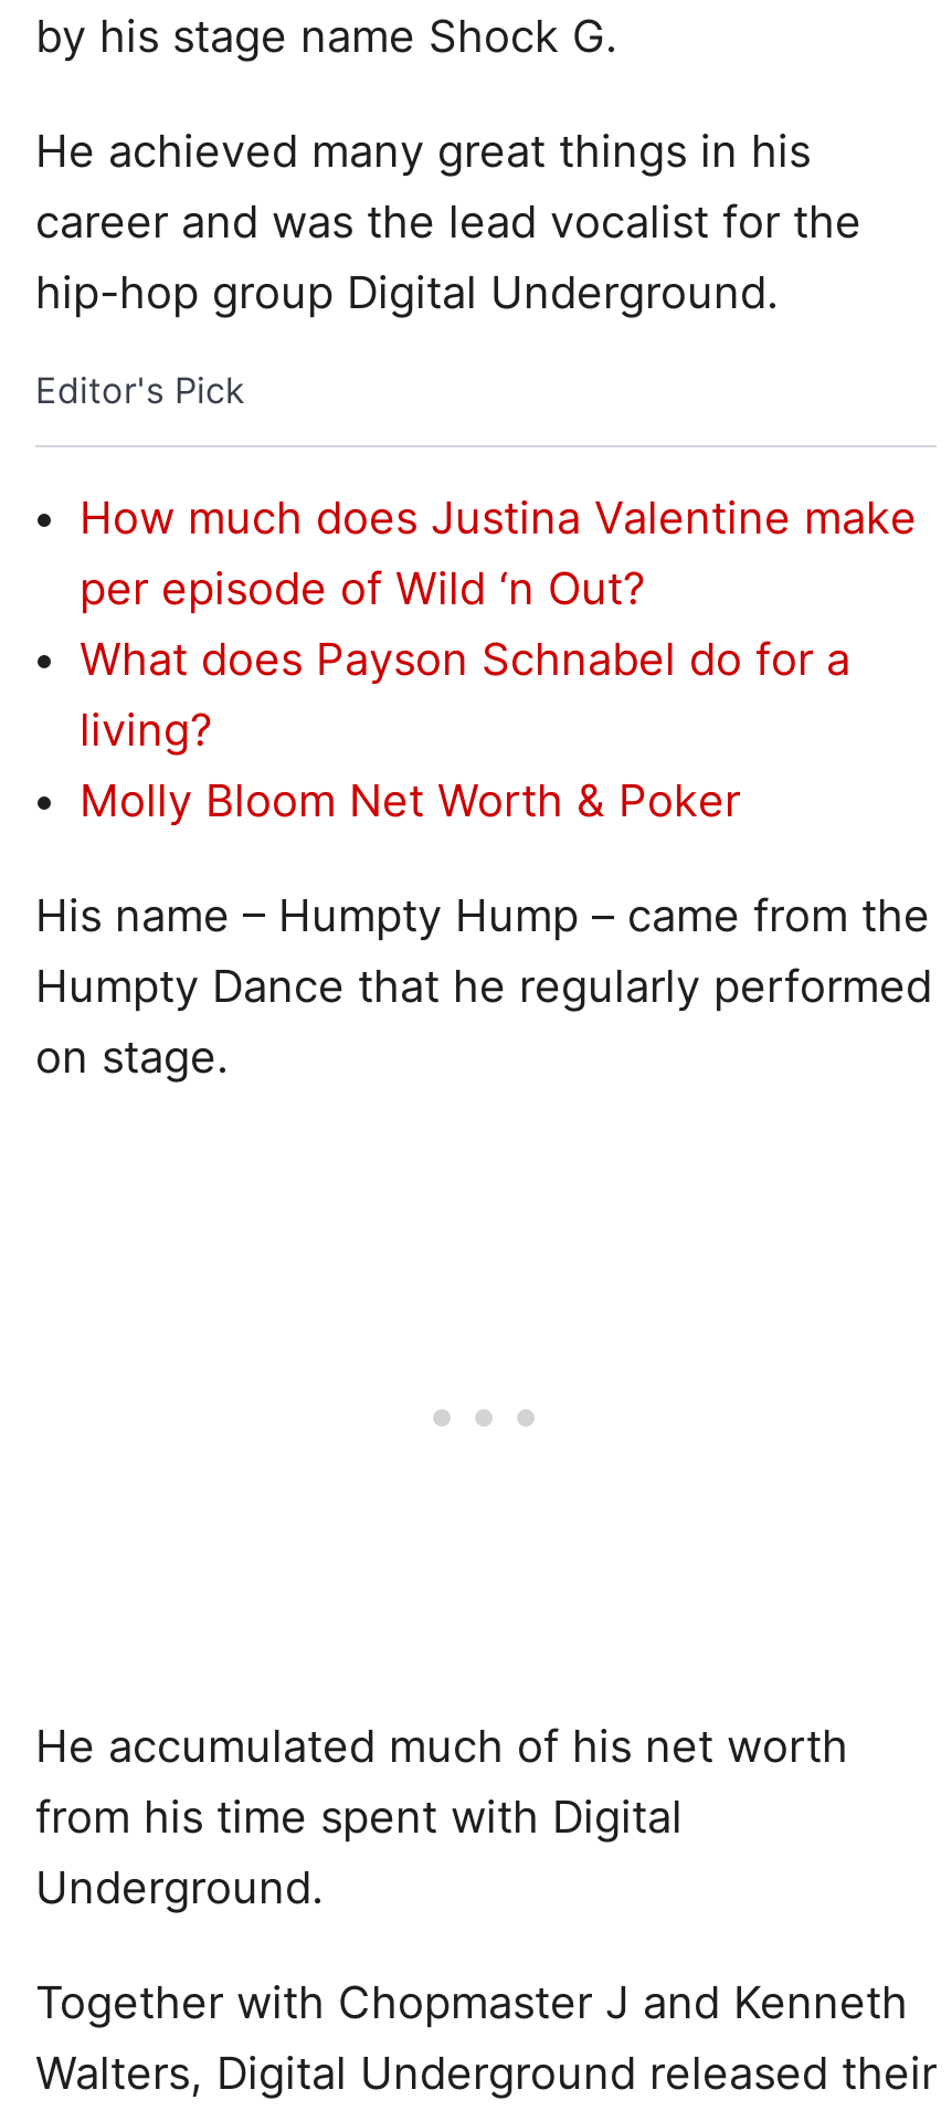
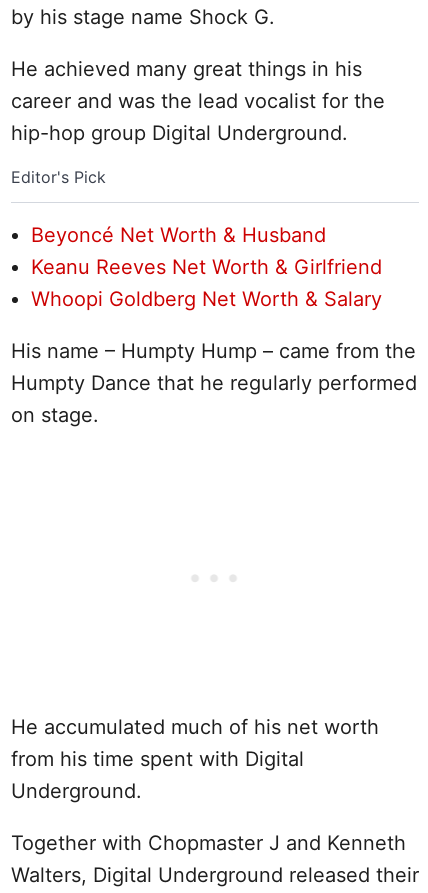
- How much does Justina Valentine make
- per episode of Wild ‘n Out?
- What does Payson Schnabel do for a
- living?
- Molly Bloom Net Worth & Poker
+ Beyoncé Net Worth & Husband
+ Keanu Reeves Net Worth & Girlfriend
+ Whoopi Goldberg Net Worth & Salary
